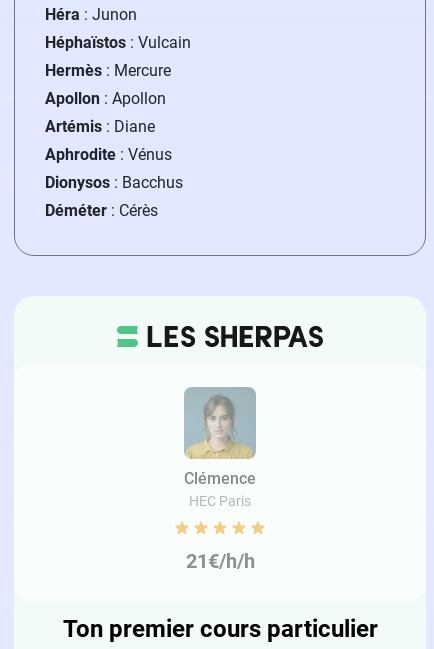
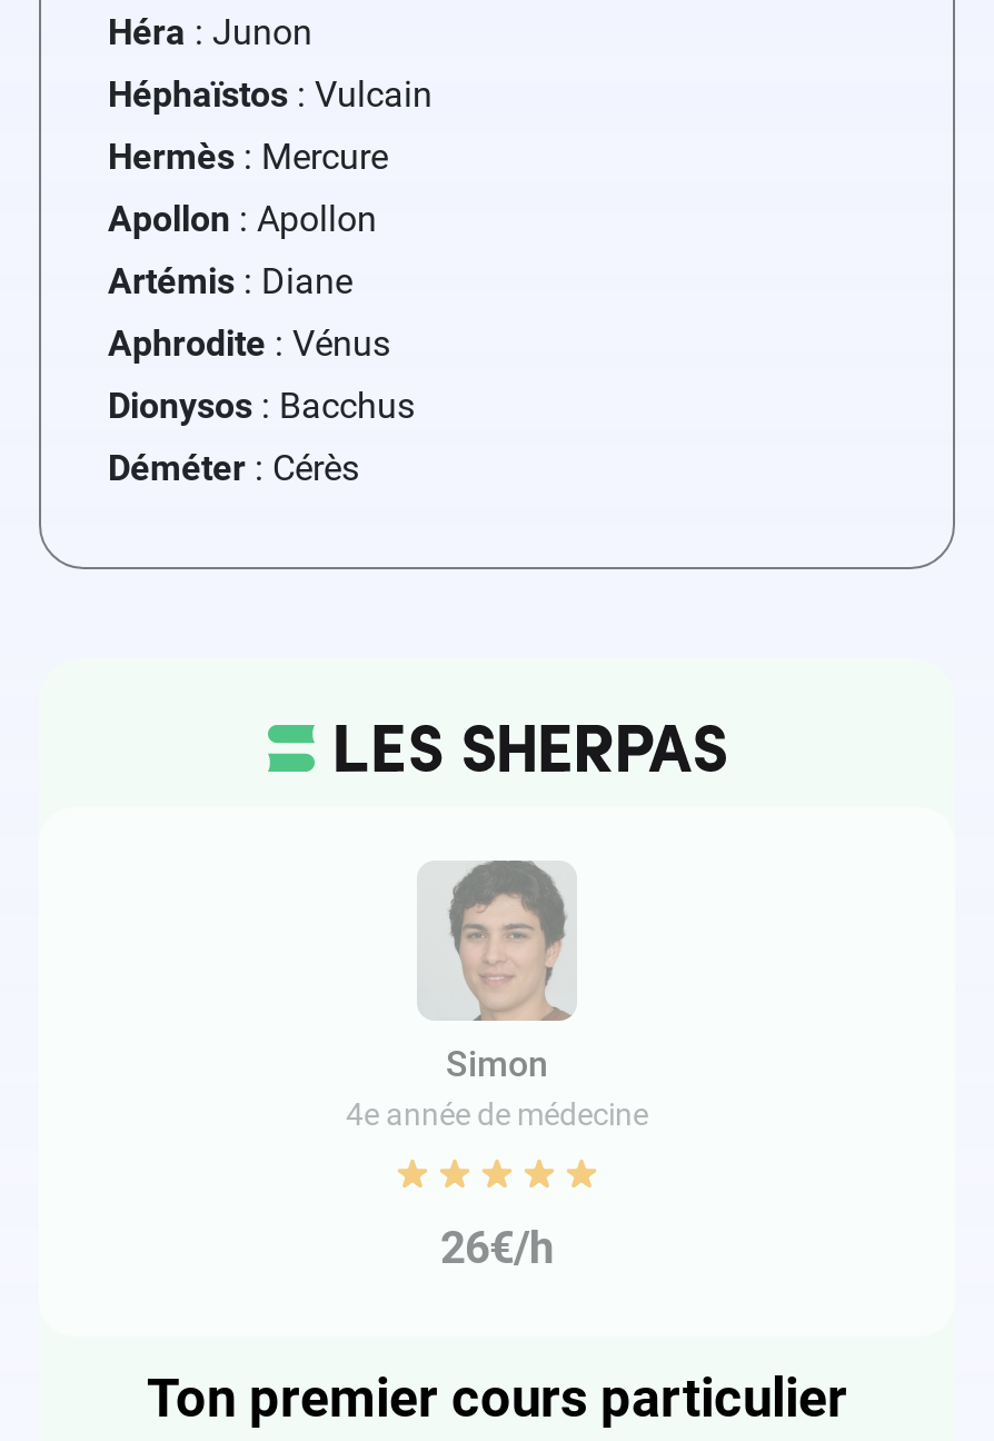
- [image]
- Clémence
- HEC Paris
+ [image]
+ Simon
+ 4e année de médecine

- 21€/h/h
+ 26€/h
